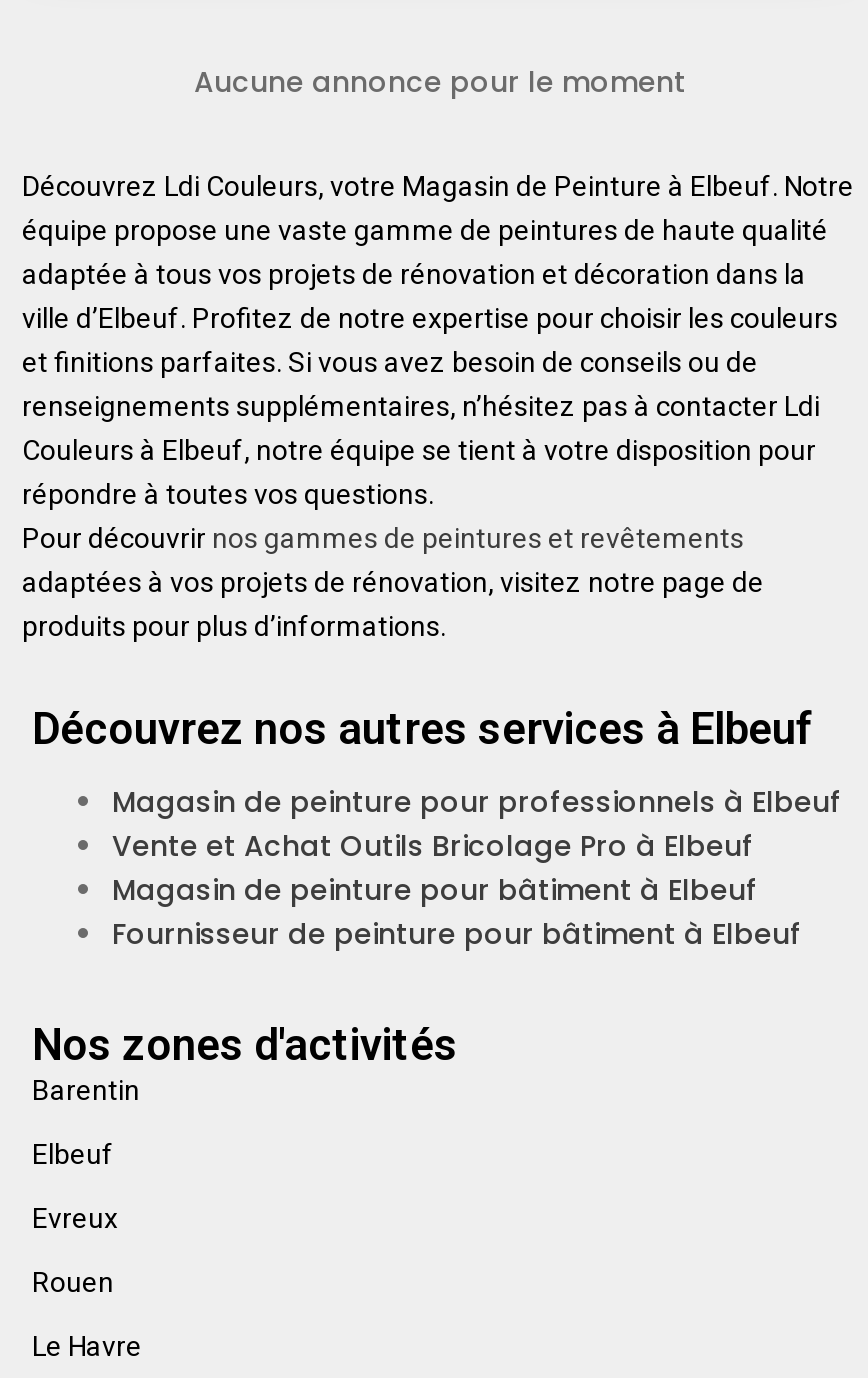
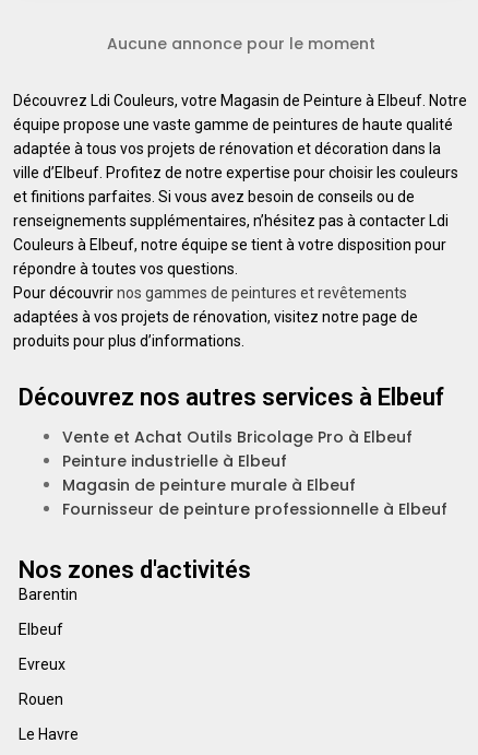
- Magasin de peinture pour professionnels à Elbeuf

moved up: Vente et Achat Outils Bricolage Pro à Elbeuf

- Magasin de peinture pour bâtiment à Elbeuf
- Fournisseur de peinture pour bâtiment à Elbeuf
+ Peinture industrielle à Elbeuf
+ Magasin de peinture murale à Elbeuf
+ Fournisseur de peinture professionnelle à Elbeuf
